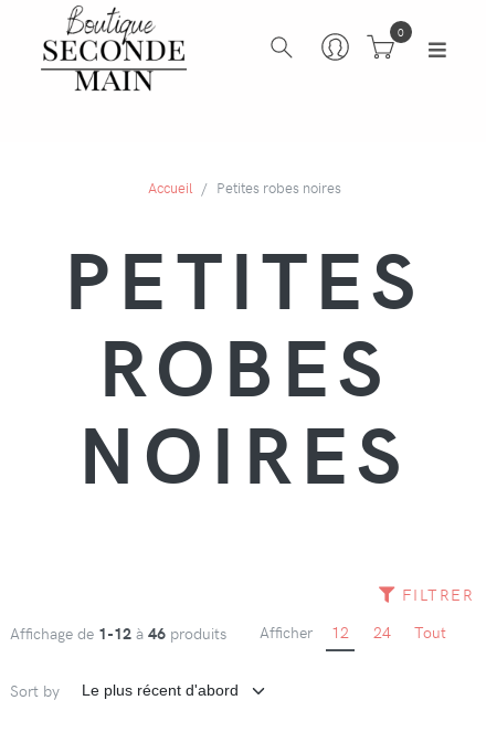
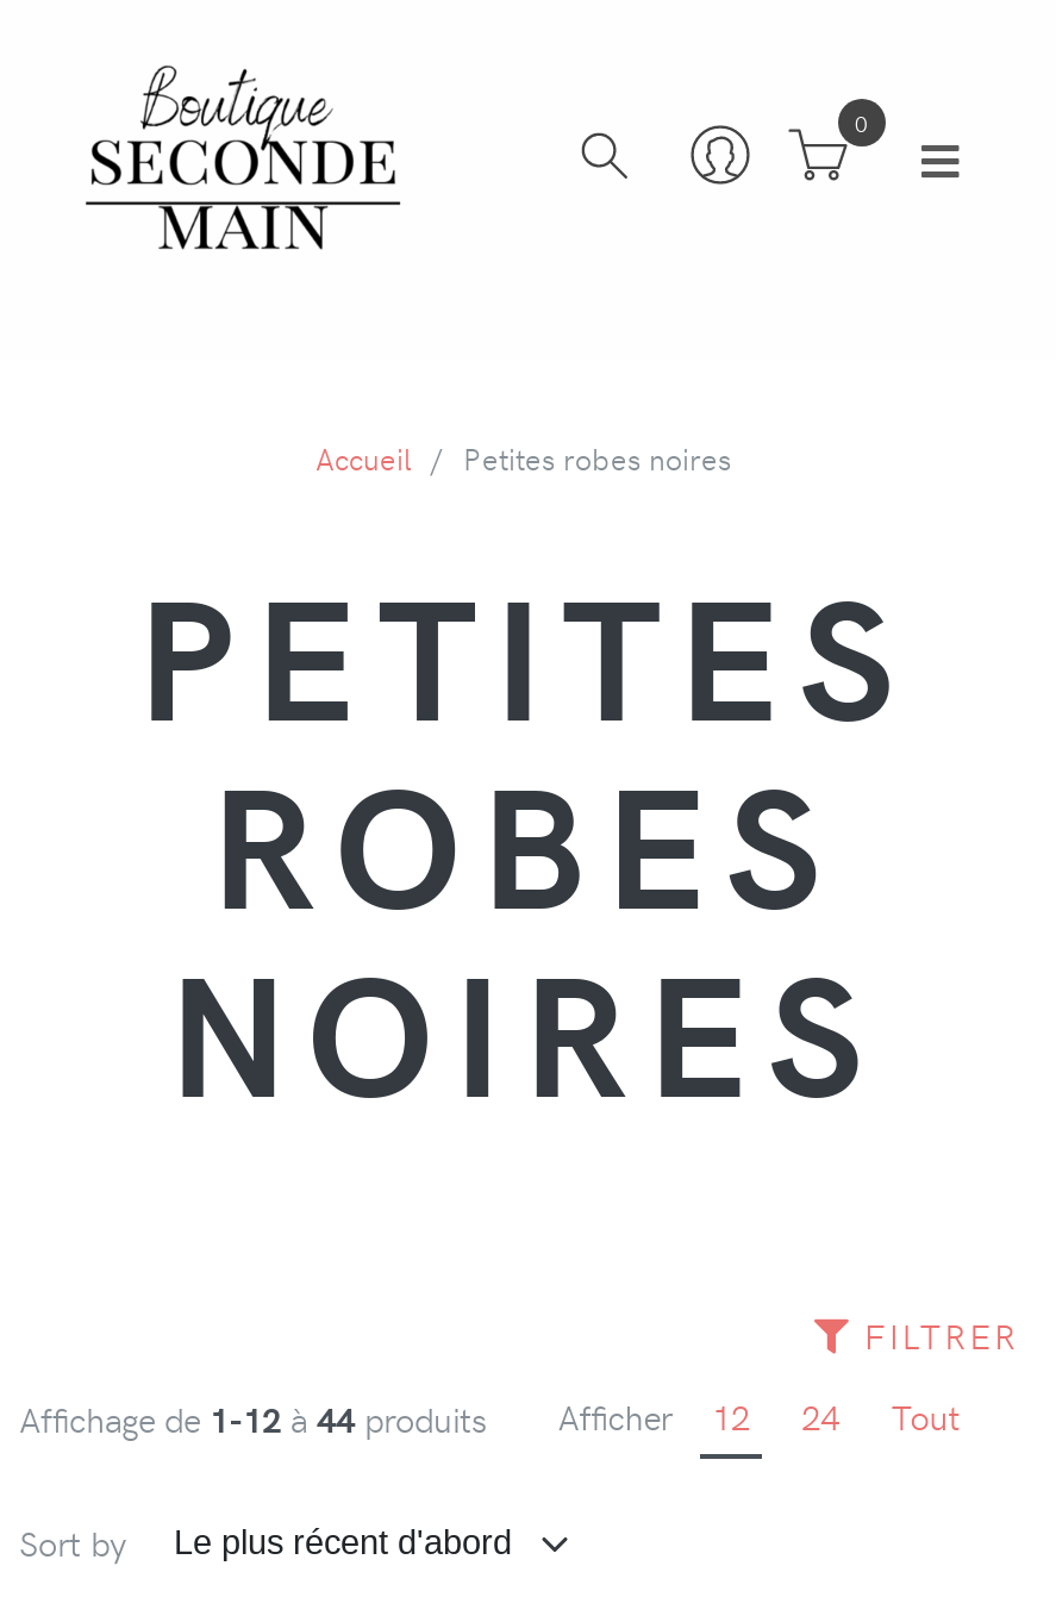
- Affichage de 1-12 à 46 produits
+ Affichage de 1-12 à 44 produits
